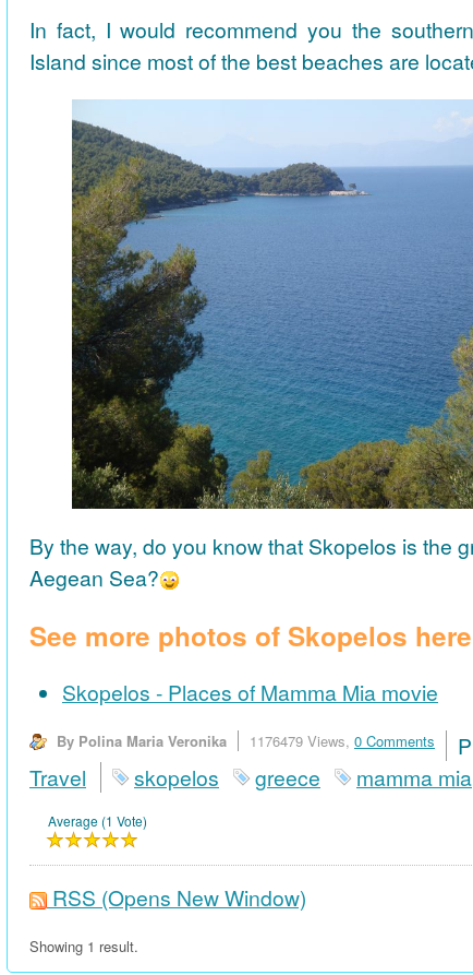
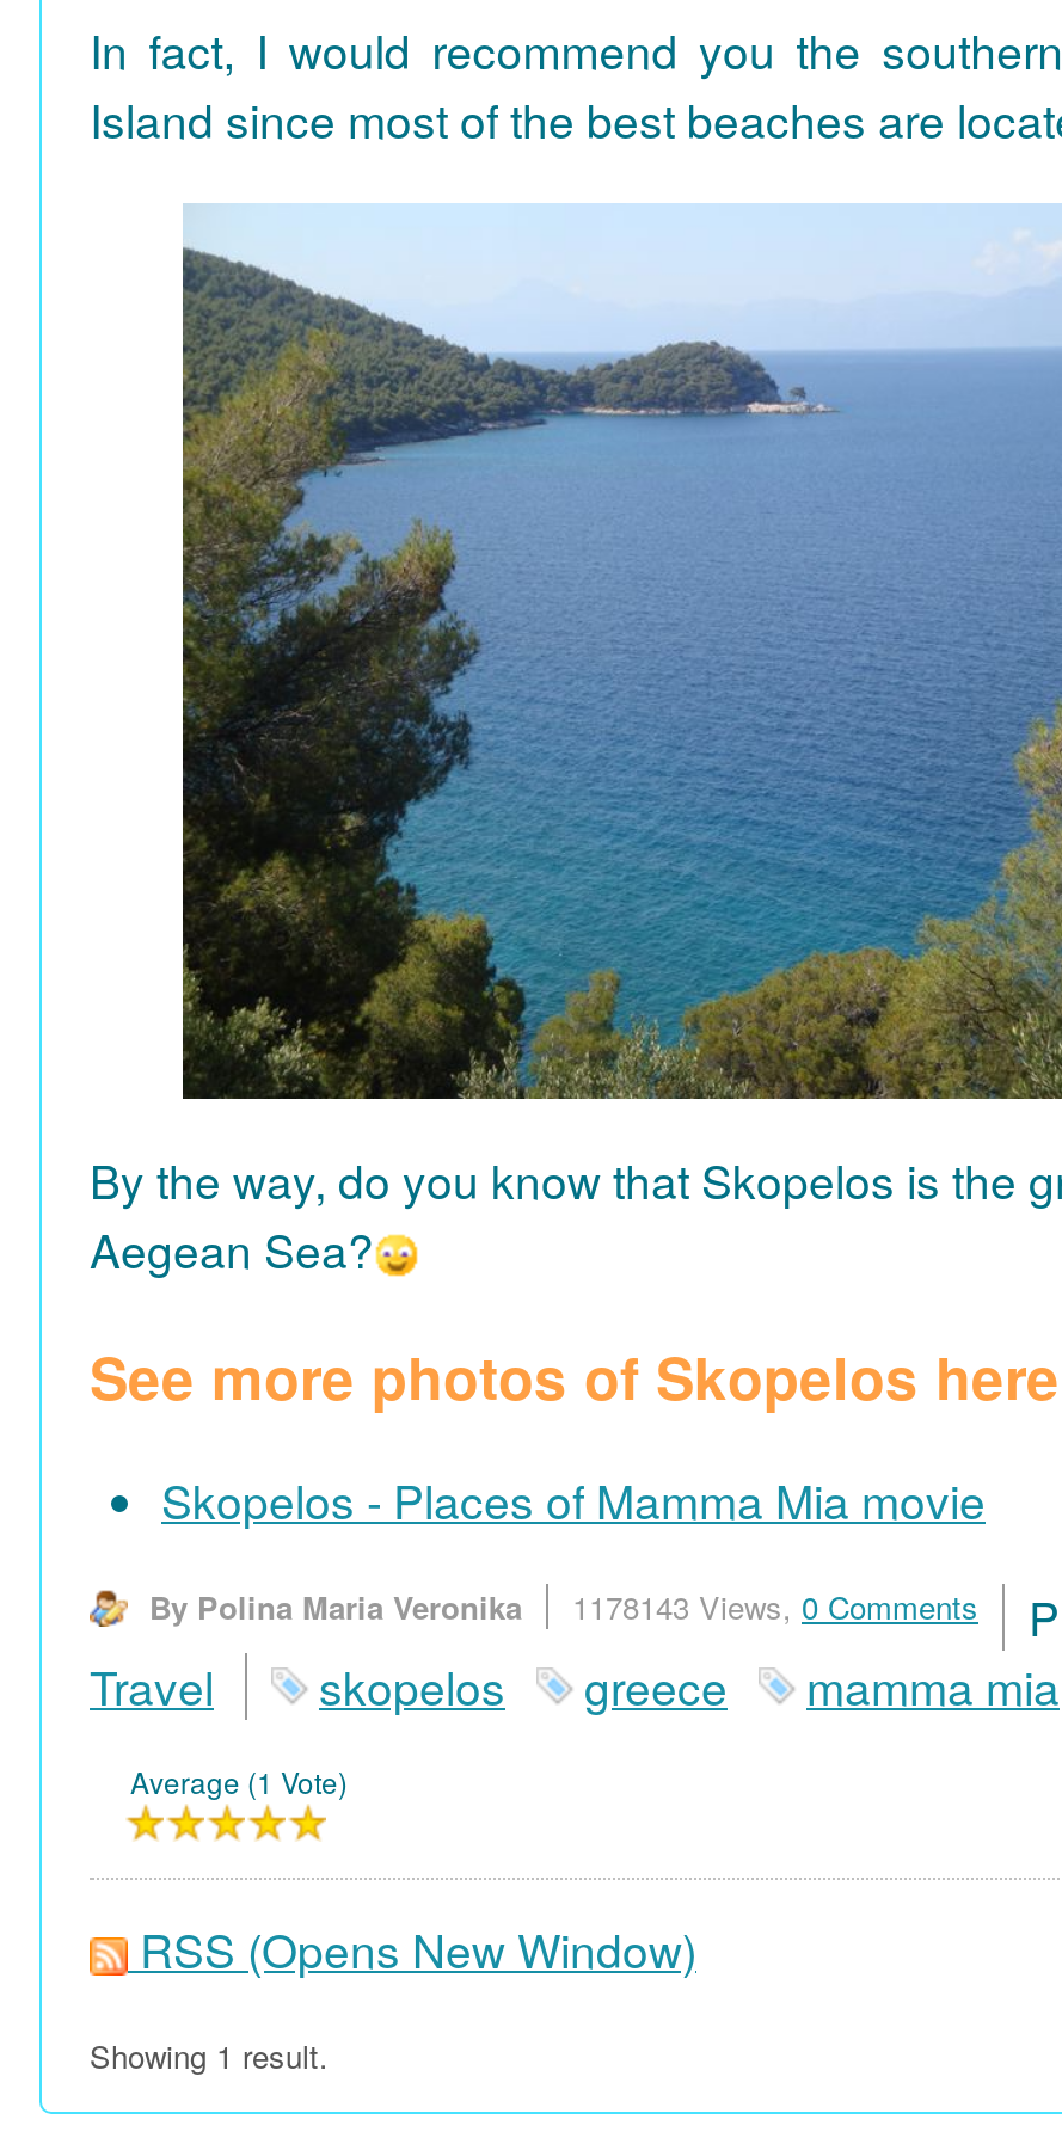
- 1176479 Views, 0 Comments
+ 1178143 Views, 0 Comments
